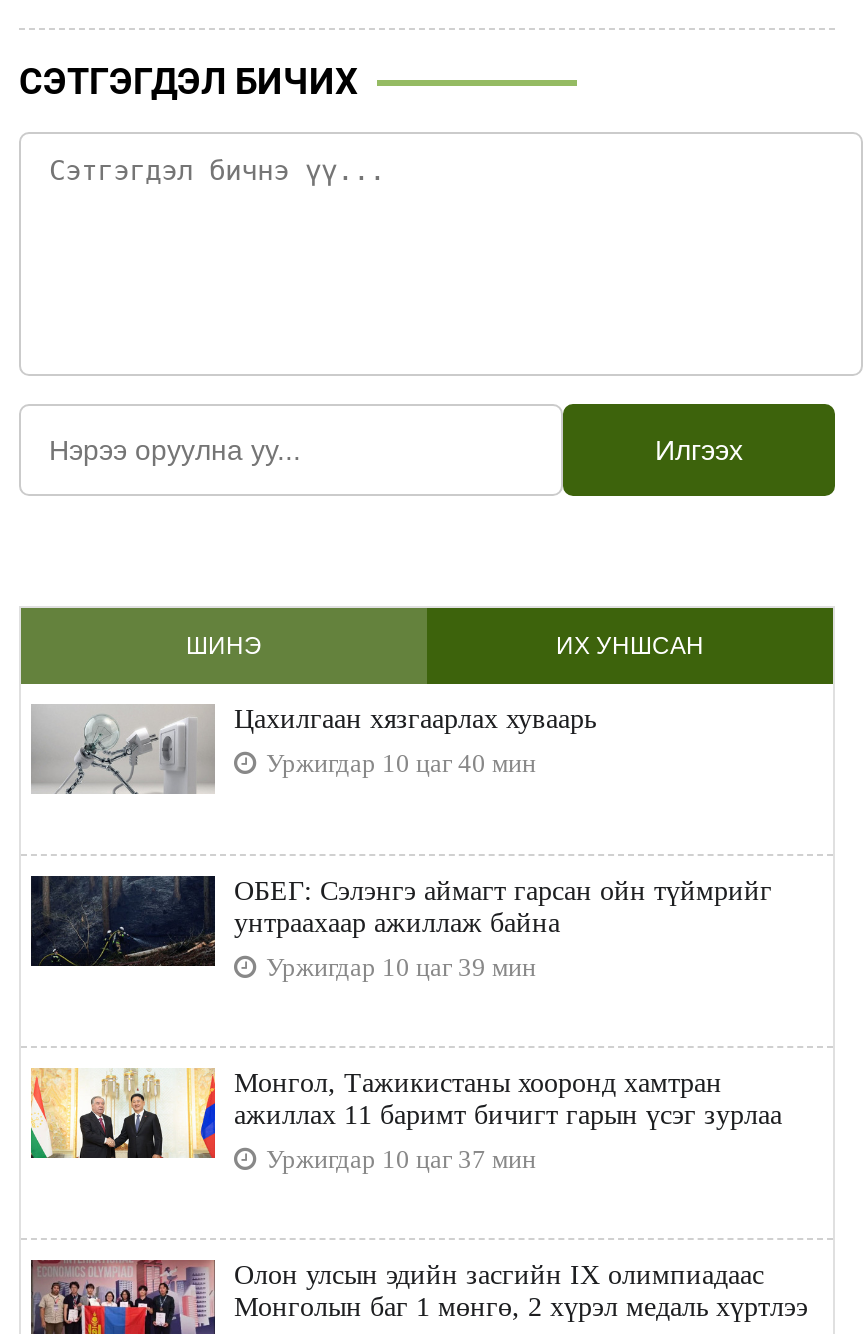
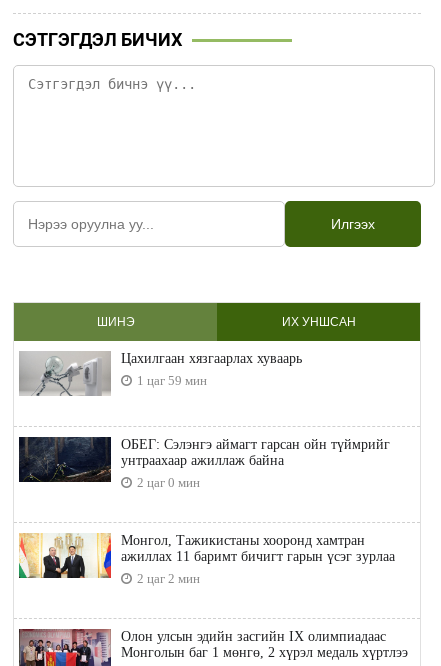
- Уржигдар 10 цаг 40 мин
+ 1 цаг 59 мин

- Уржигдар 10 цаг 39 мин
+ 2 цаг 0 мин

- Уржигдар 10 цаг 37 мин
+ 2 цаг 2 мин
